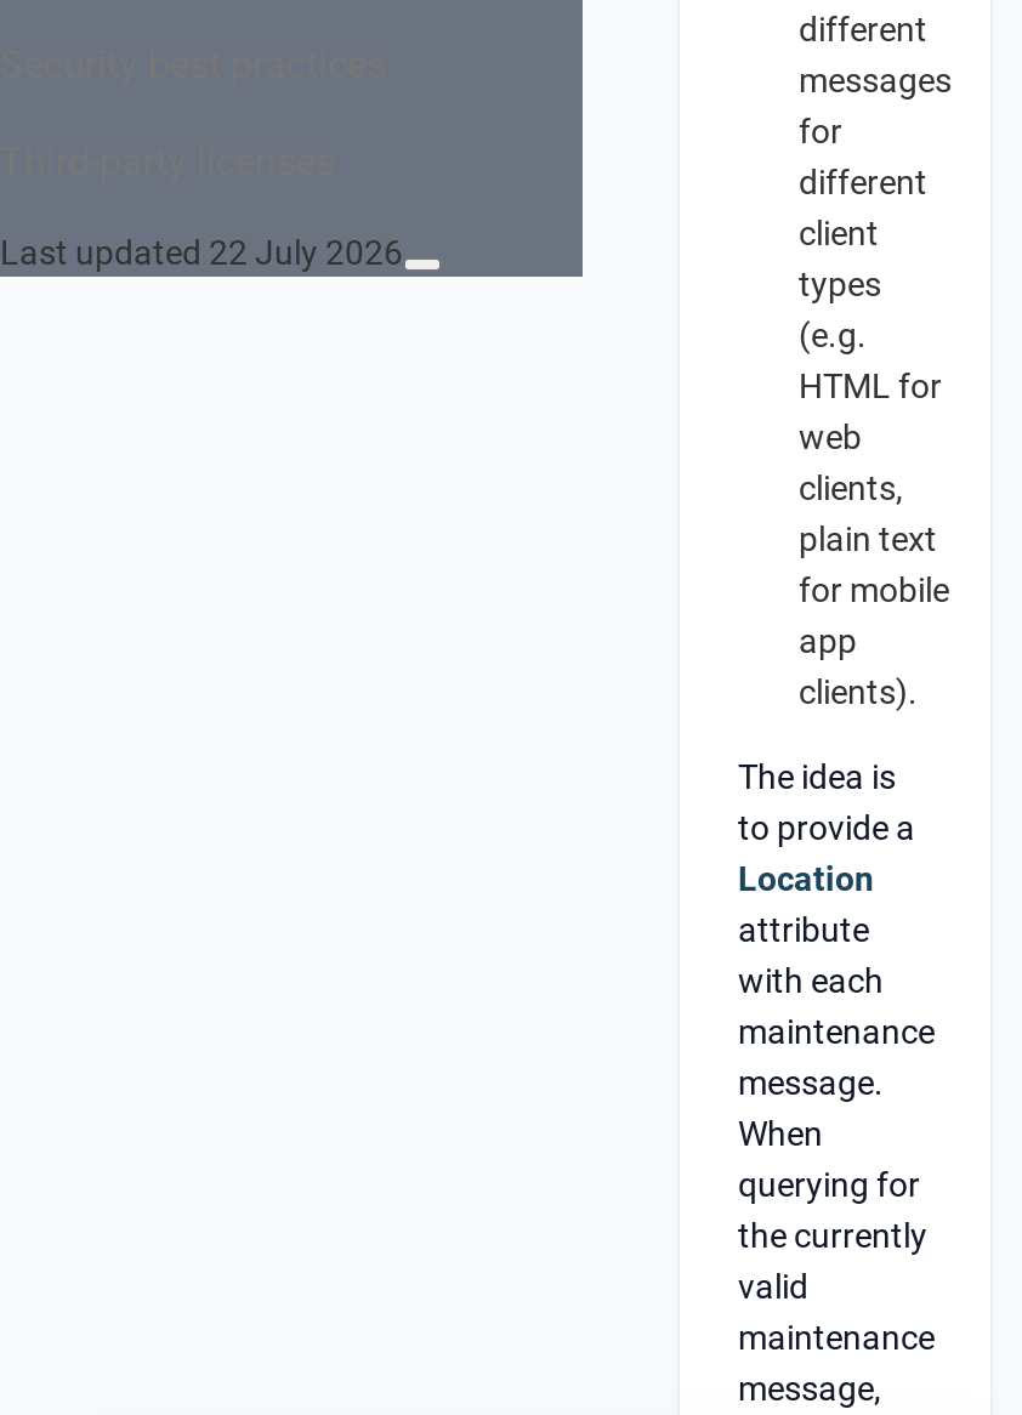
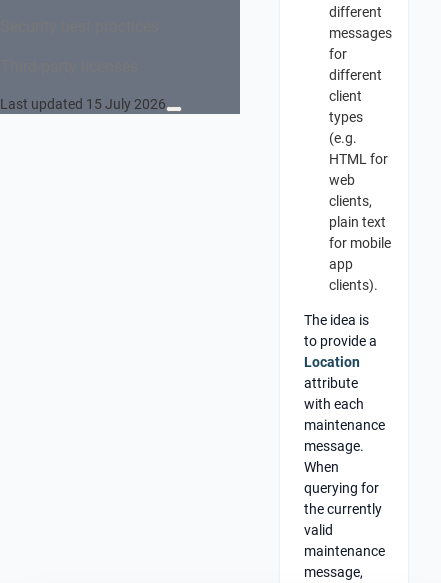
- Last updated 22 July 2026
+ Last updated 15 July 2026
